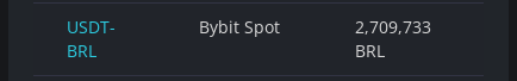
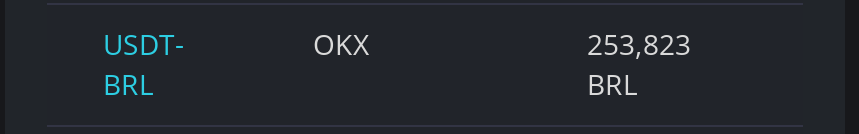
- Bybit Spot
- 2,709,733
+ OKX
+ 253,823
